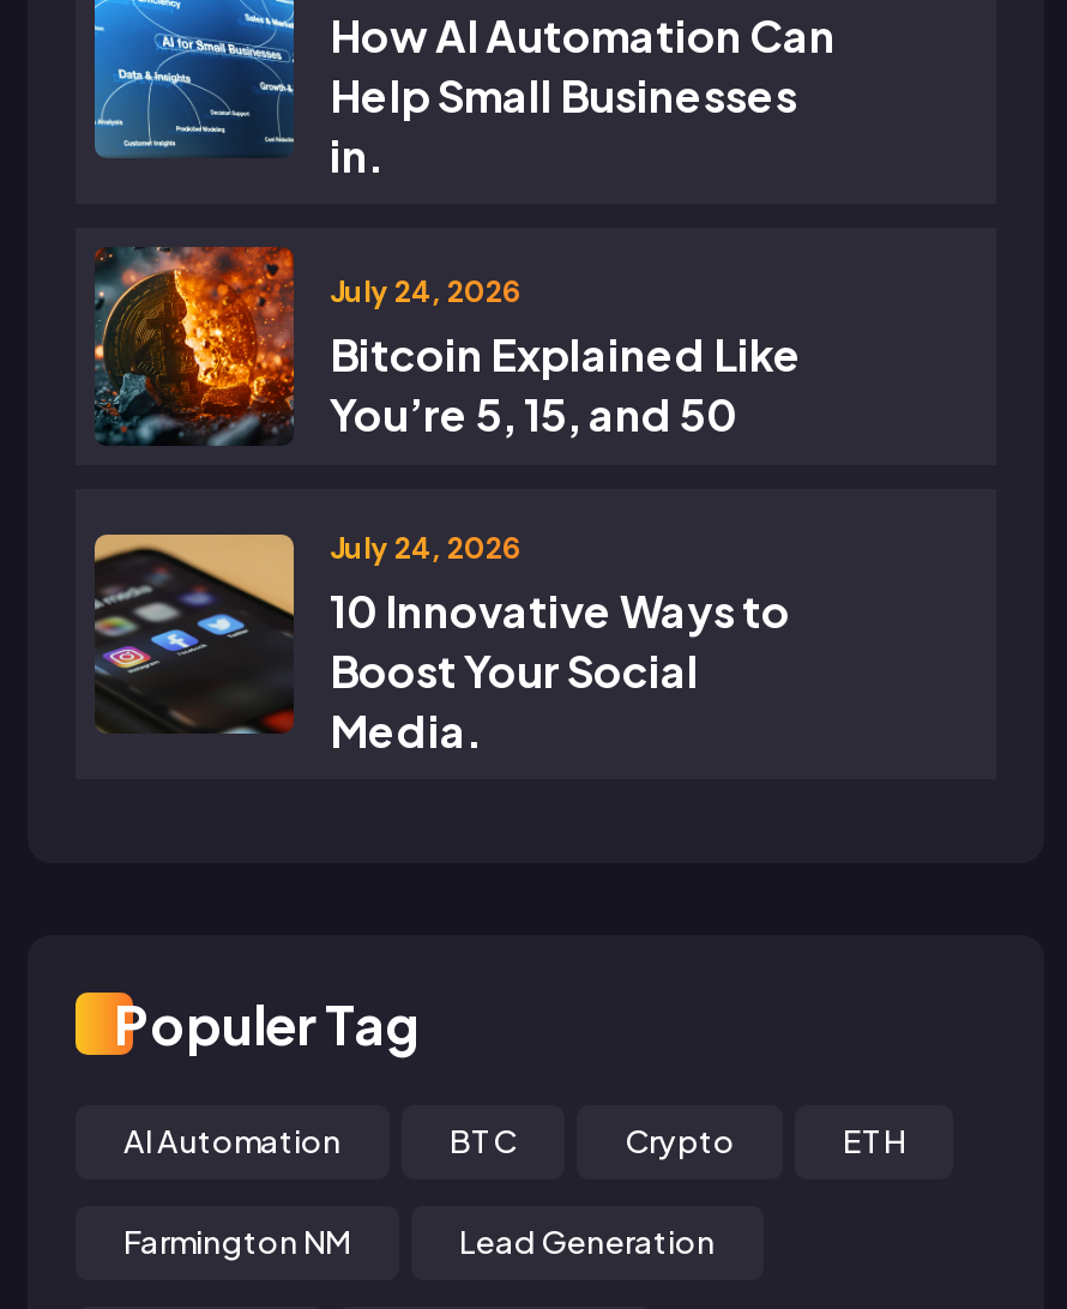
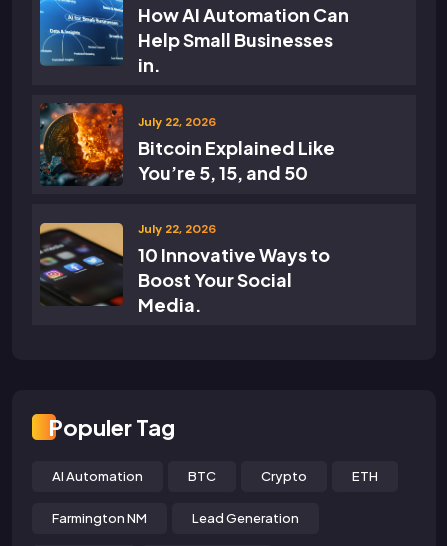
- July 24, 2026
+ July 22, 2026

- July 24, 2026
+ July 22, 2026
